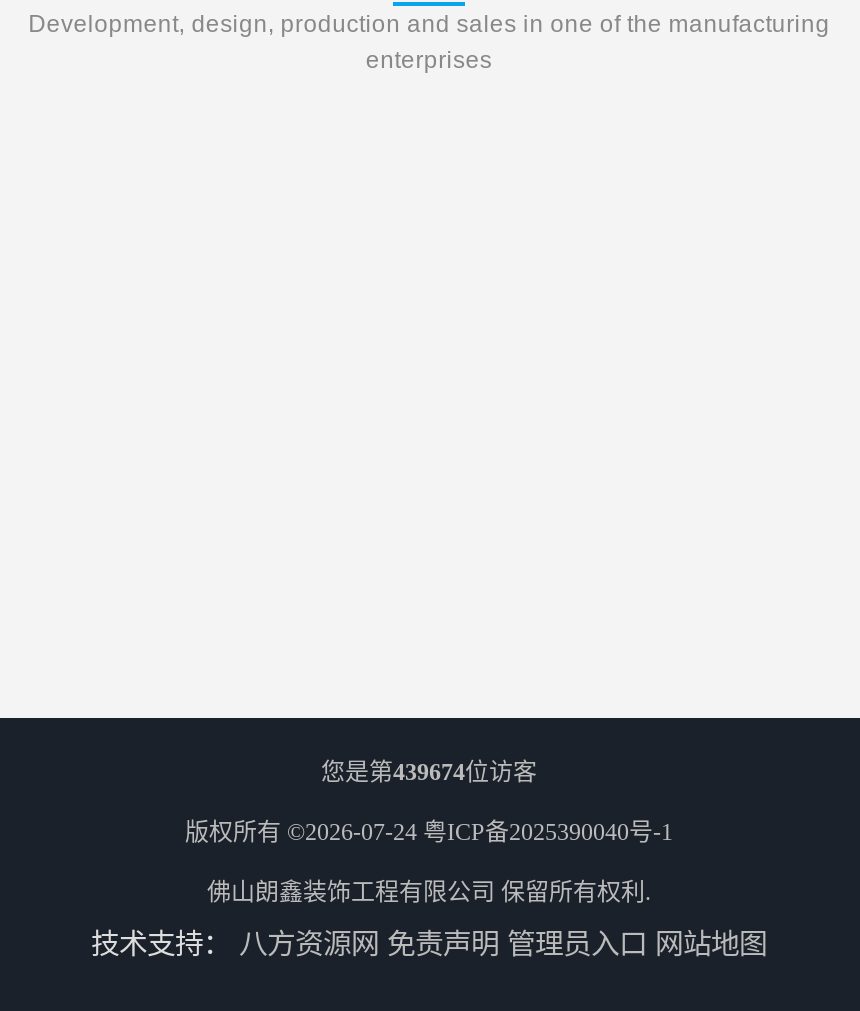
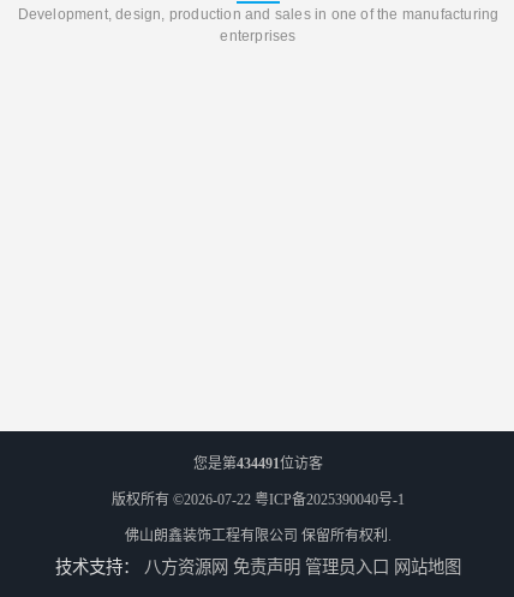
- 您是第439674位访客
+ 您是第434491位访客

- 版权所有 ©2026-07-24粤ICP备2025390040号-1
+ 版权所有 ©2026-07-22粤ICP备2025390040号-1
